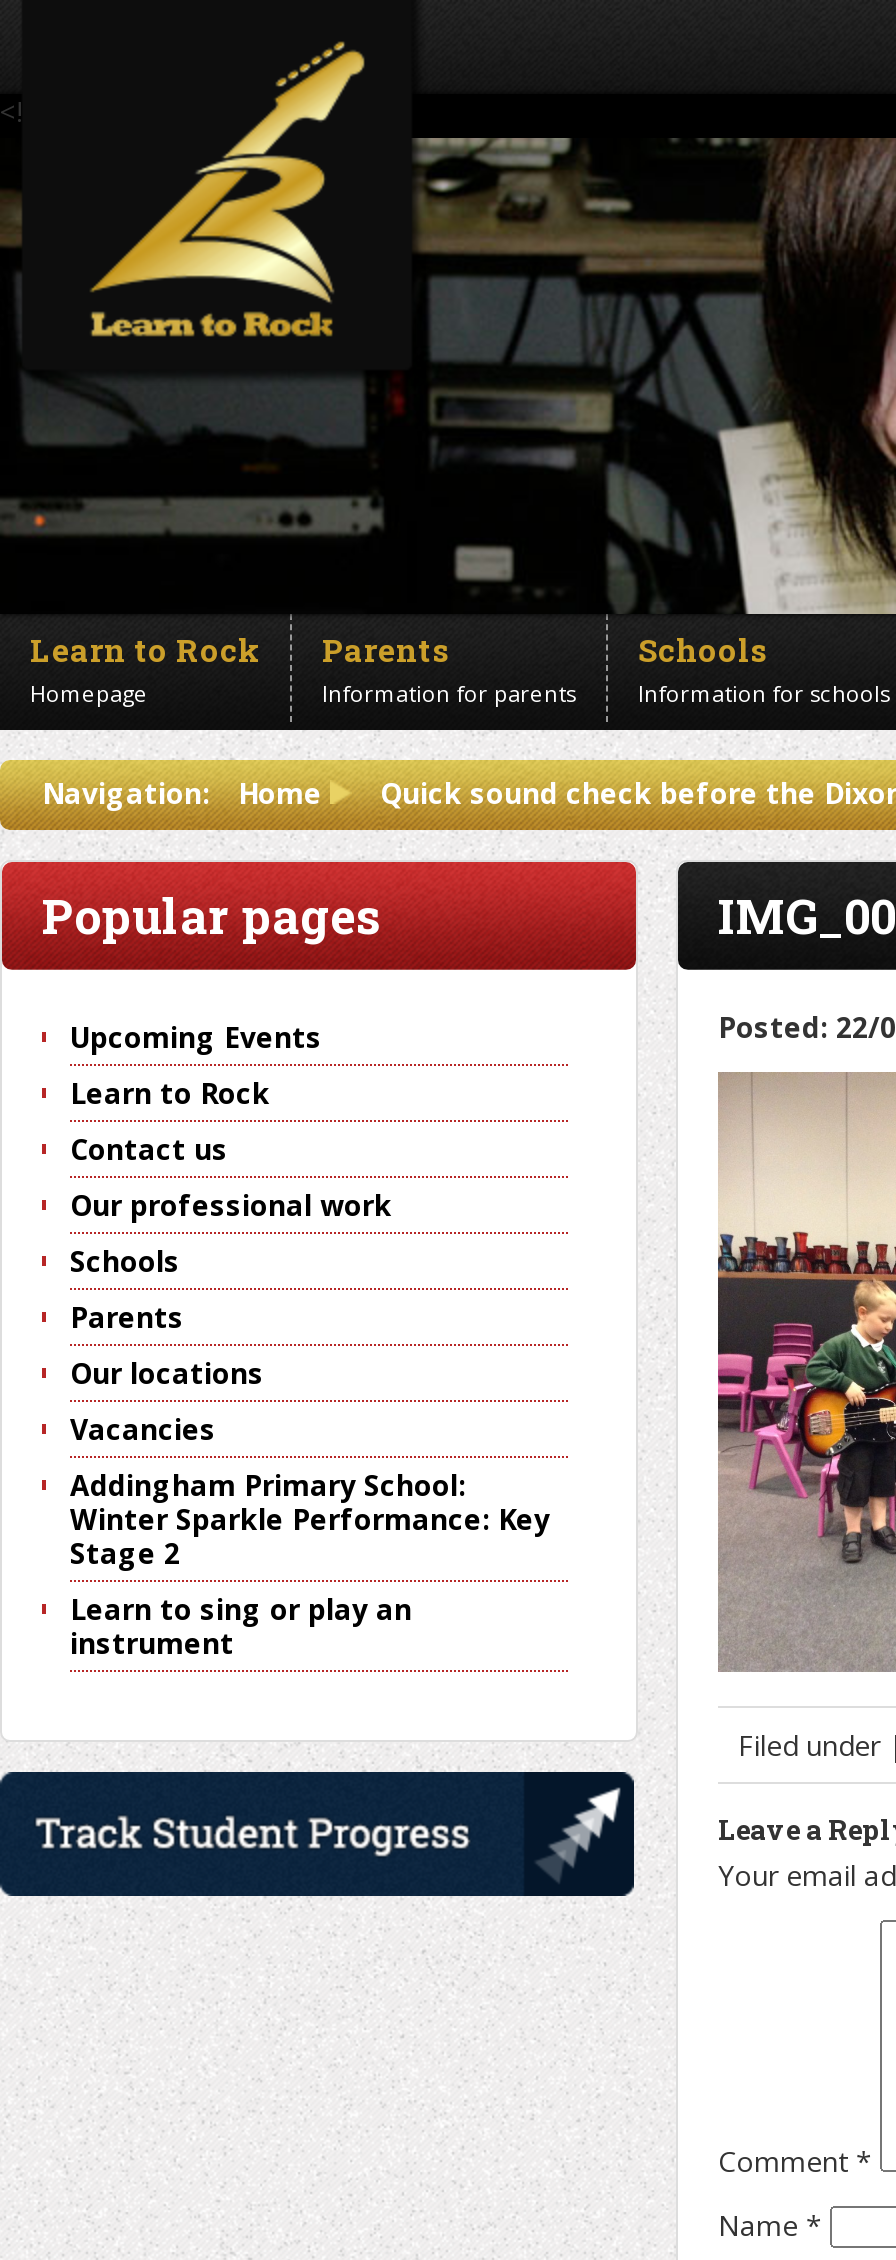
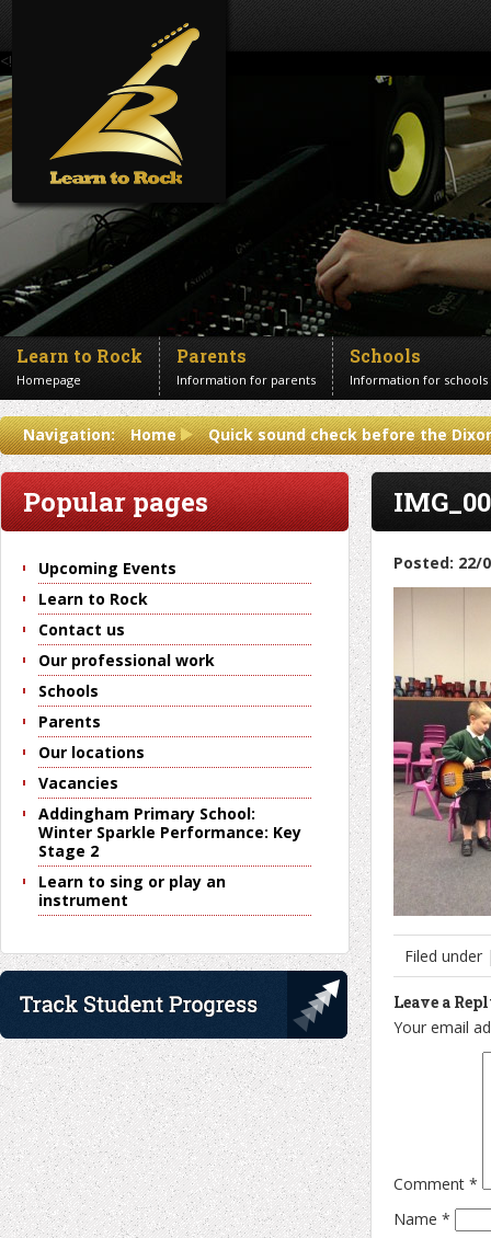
- [image]
+ [image]
